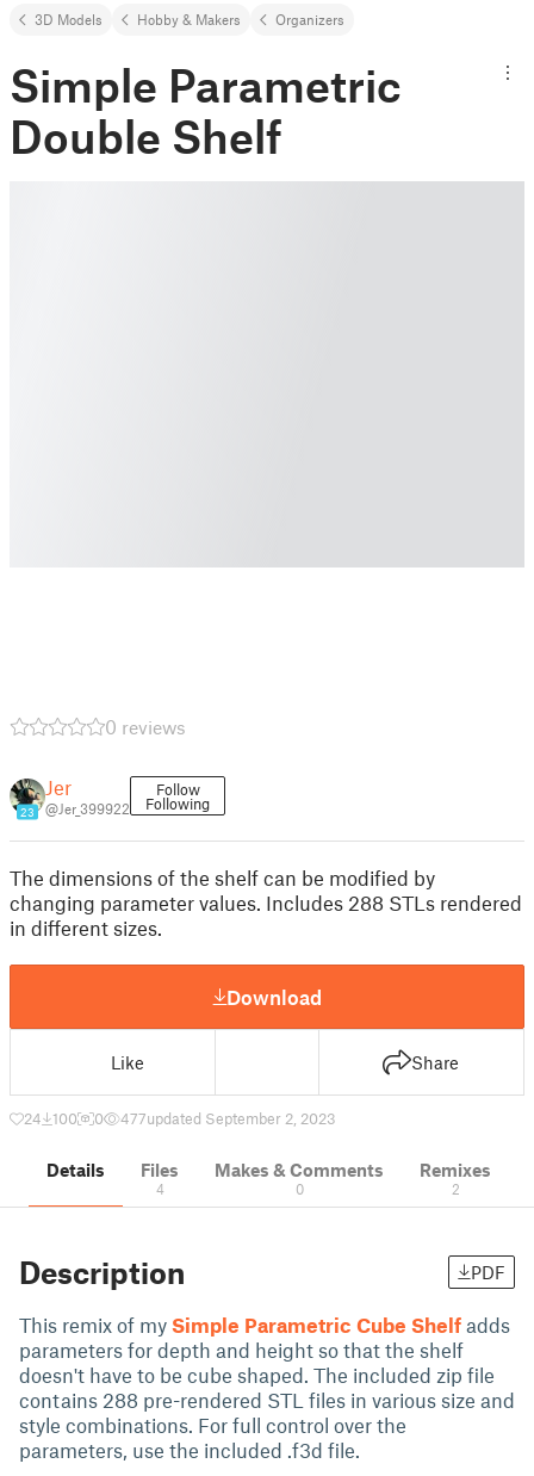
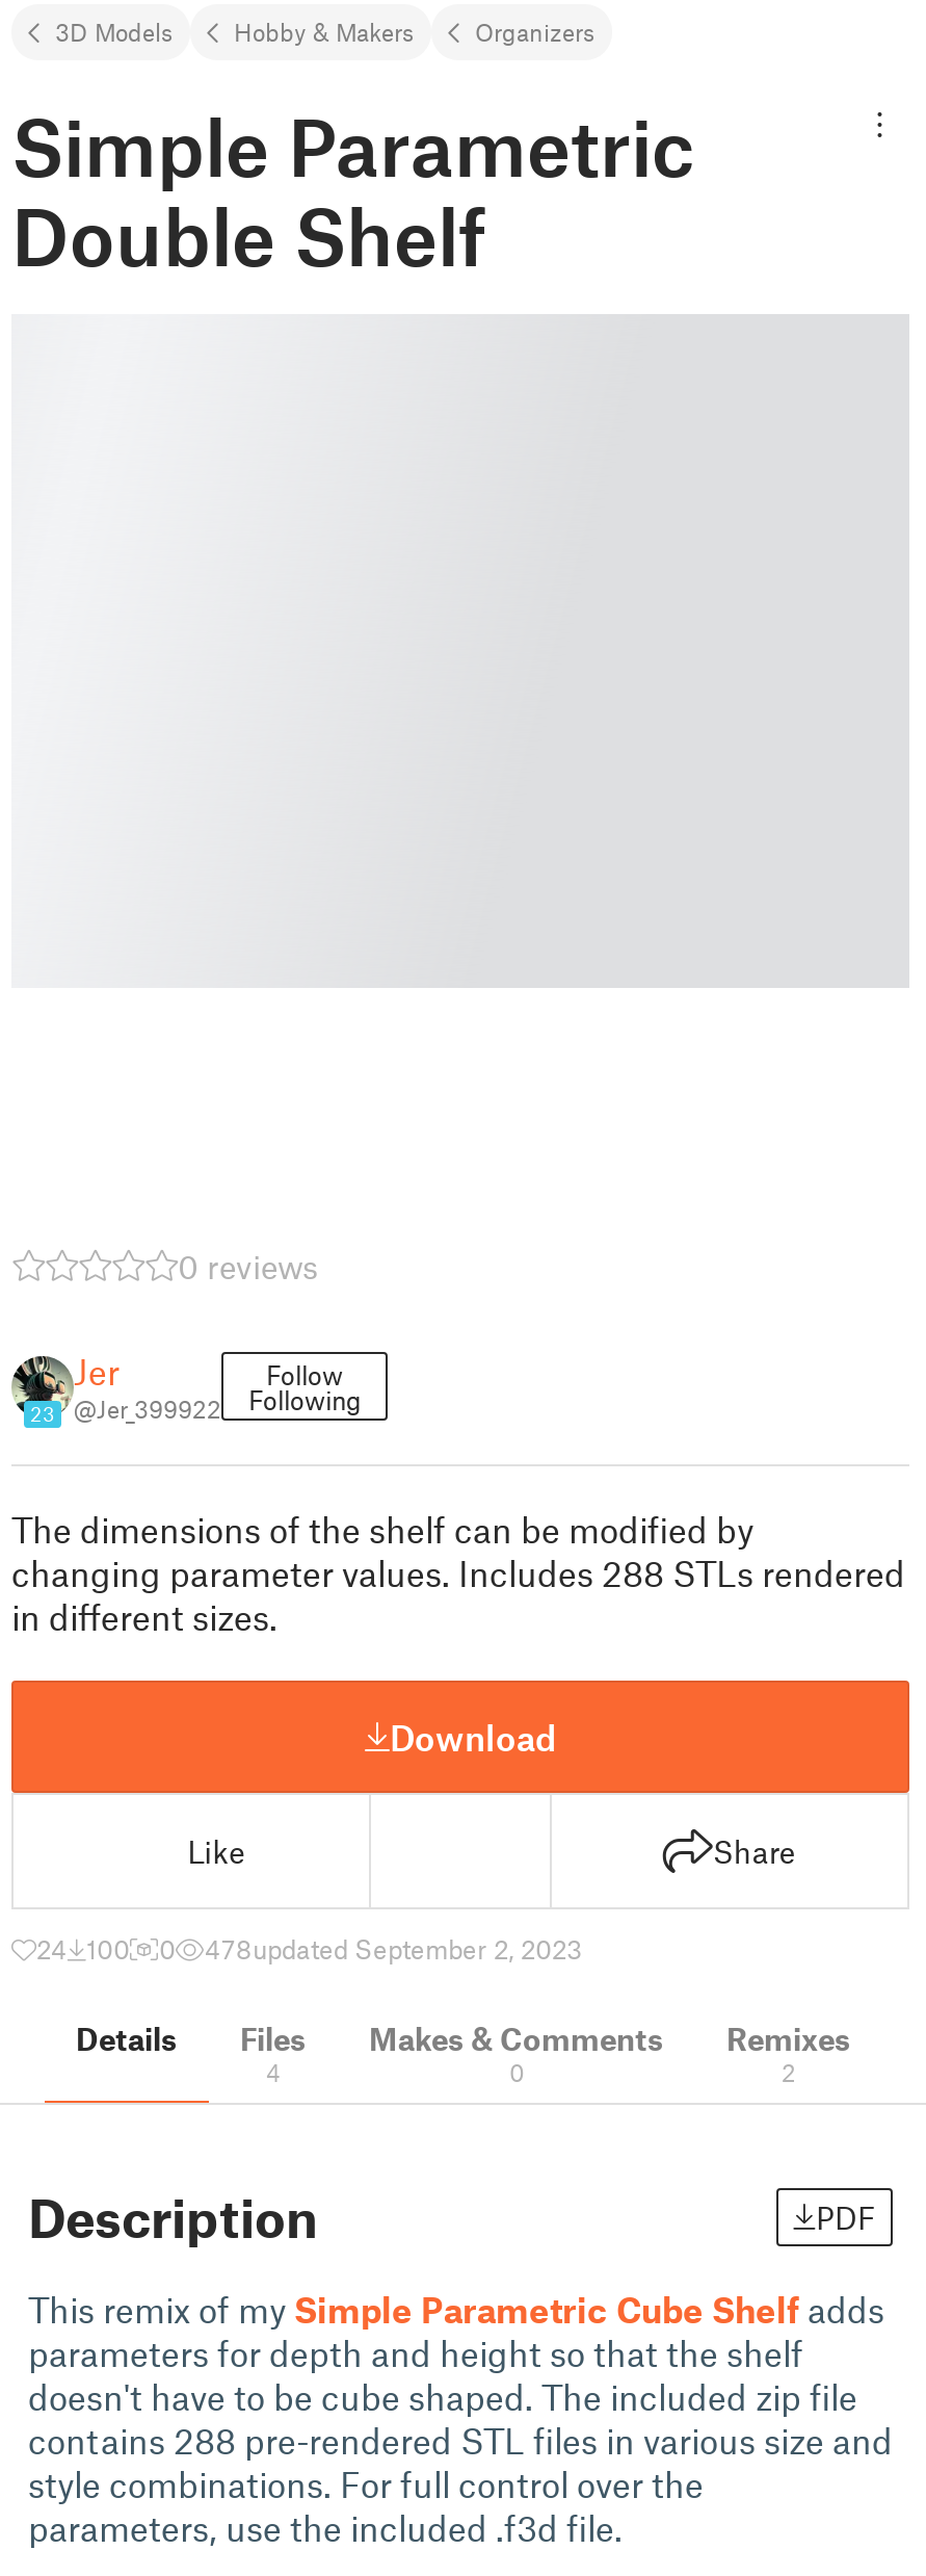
- 477updated September 2, 2023
+ 478updated September 2, 2023
